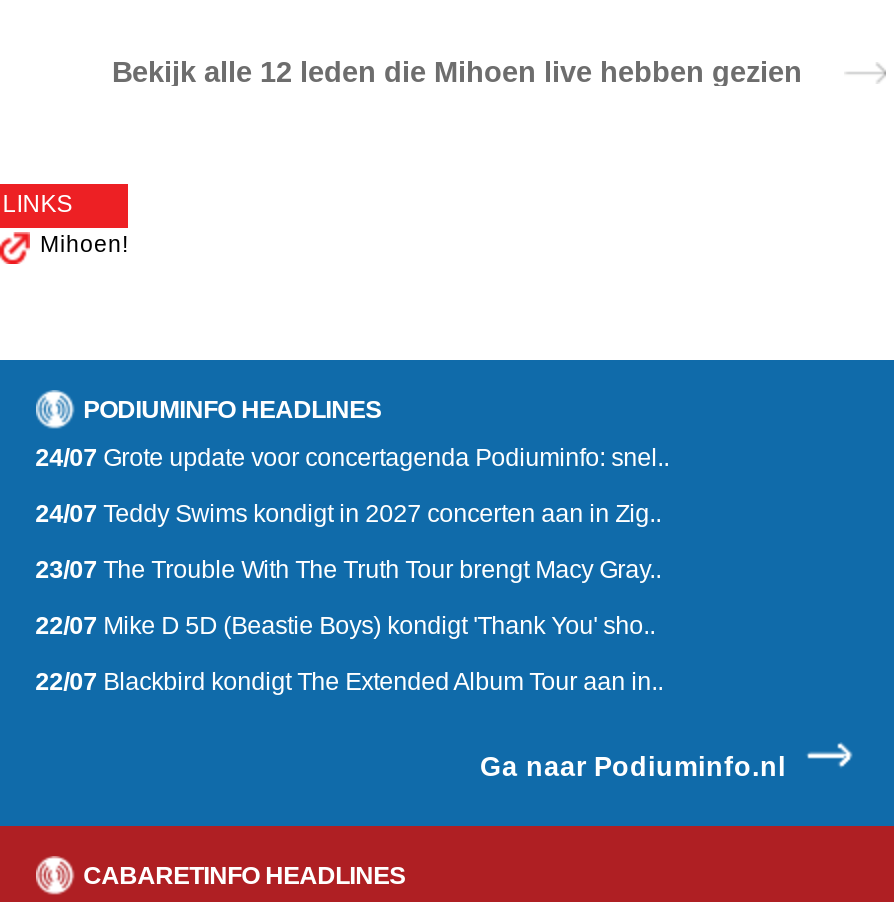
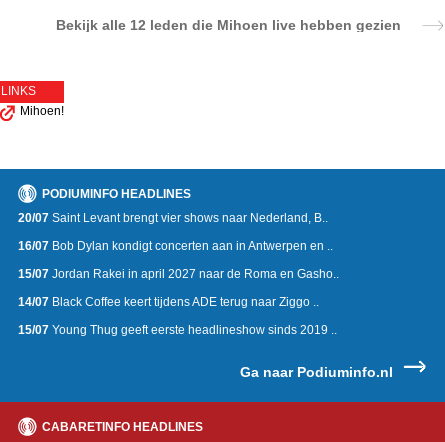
- 24/07 Grote update voor concertagenda Podiuminfo: snel..
+ 20/07 Saint Levant brengt vier shows naar Nederland, B..

- 24/07 Teddy Swims kondigt in 2027 concerten aan in Zig..
+ 16/07 Bob Dylan kondigt concerten aan in Antwerpen en ..

- 23/07 The Trouble With The Truth Tour brengt Macy Gray..
+ 15/07 Jordan Rakei in april 2027 naar de Roma en Gasho..

- 22/07 Mike D 5D (Beastie Boys) kondigt 'Thank You' sho..
+ 14/07 Black Coffee keert tijdens ADE terug naar Ziggo ..

- 22/07 Blackbird kondigt The Extended Album Tour aan in..
+ 15/07 Young Thug geeft eerste headlineshow sinds 2019 ..
